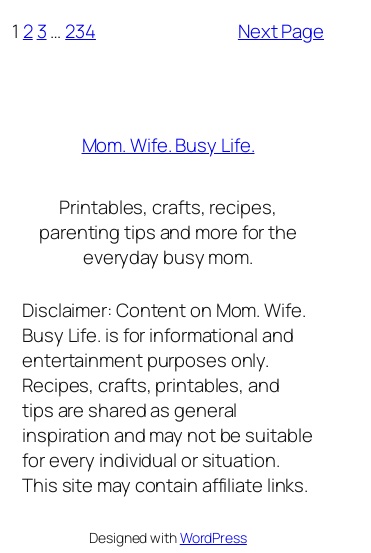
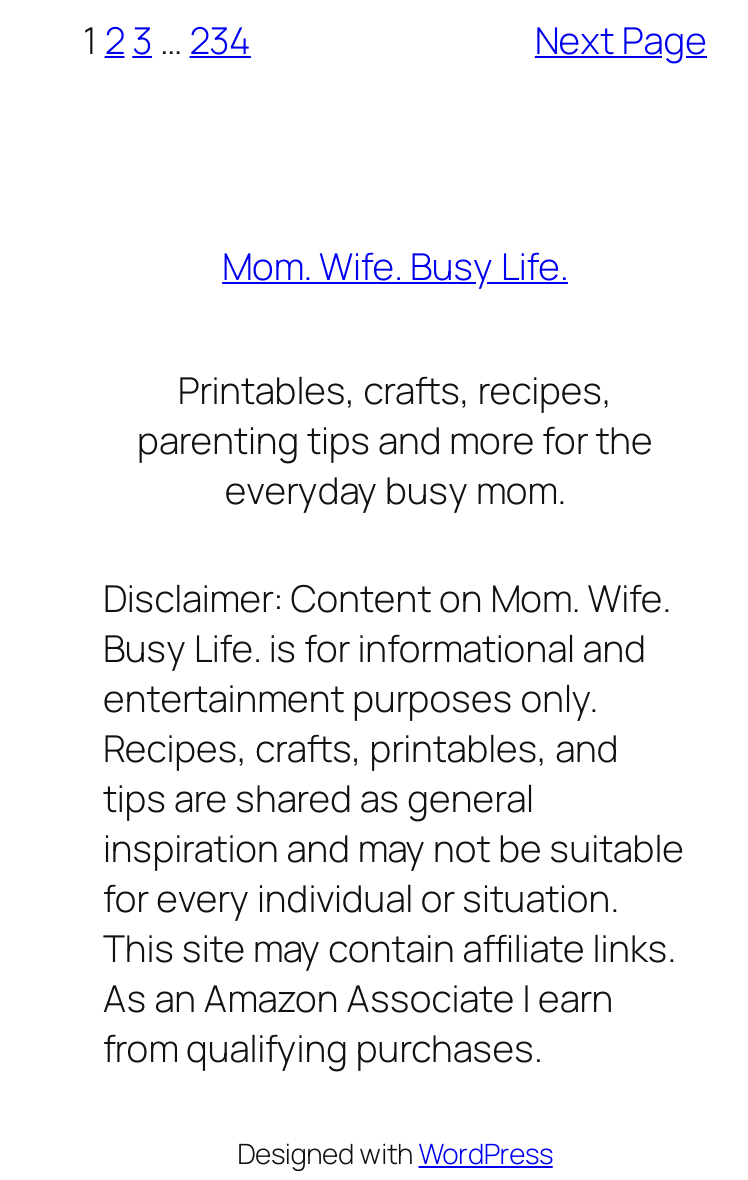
+ As an Amazon Associate I earn
+ from qualifying purchases.
